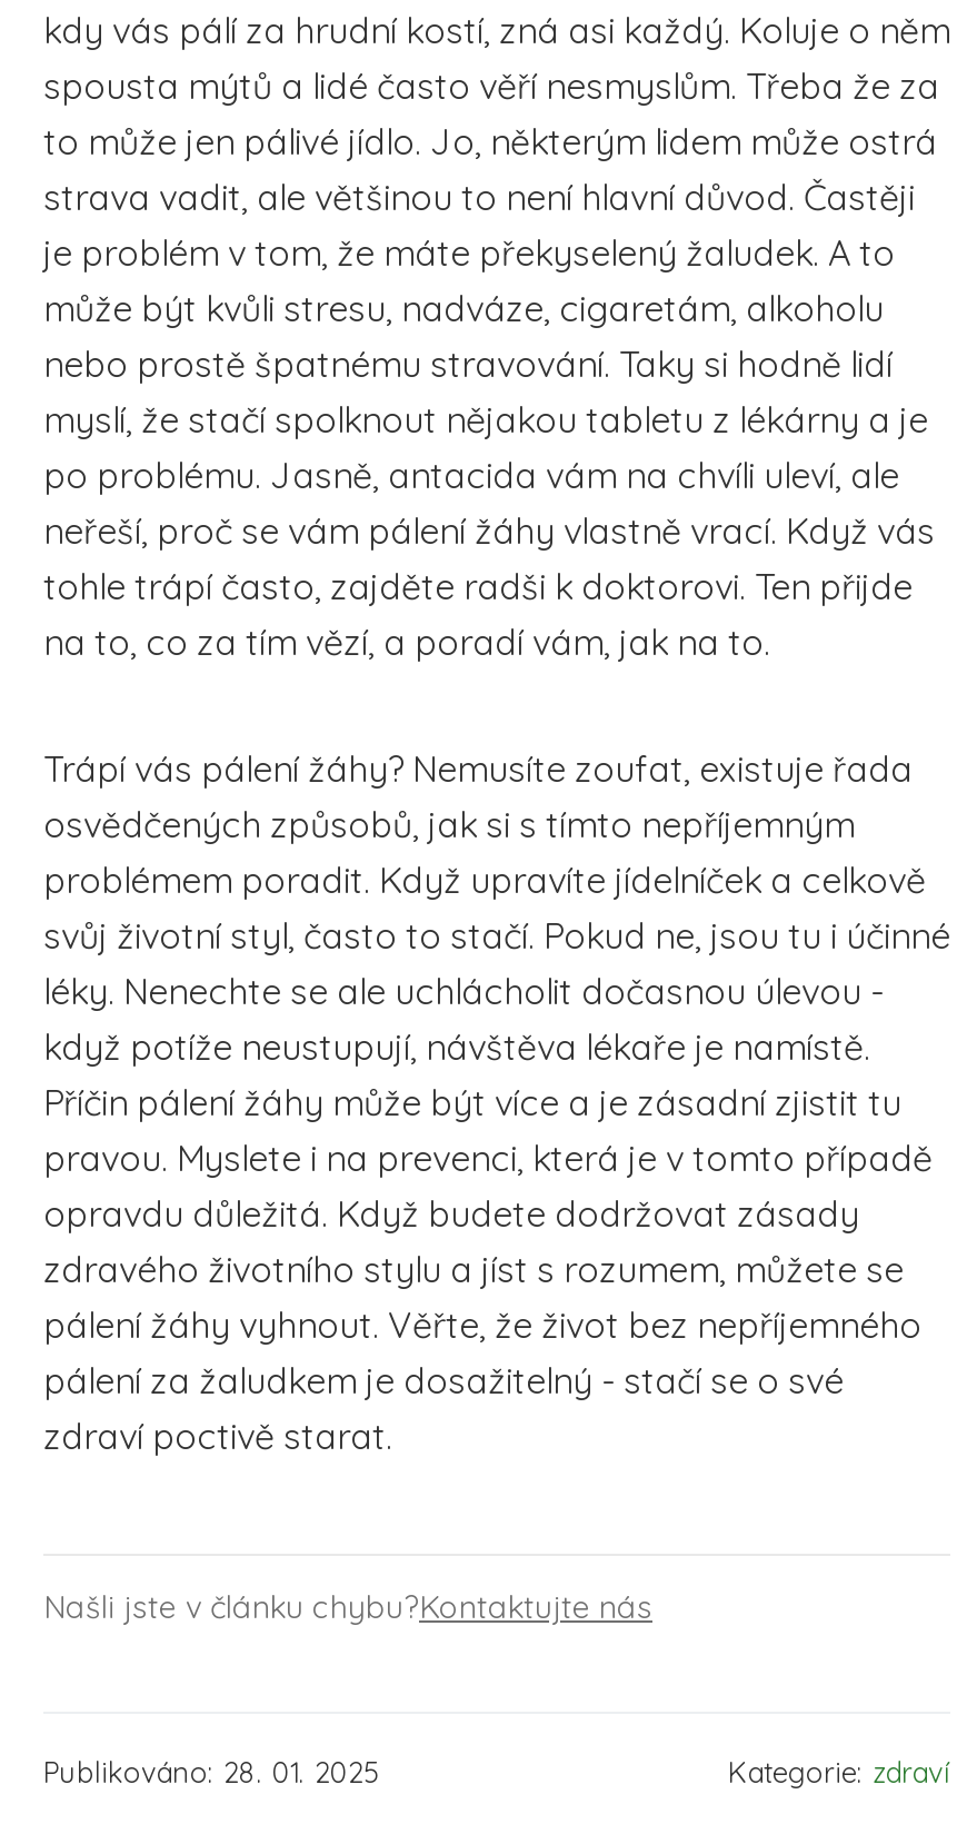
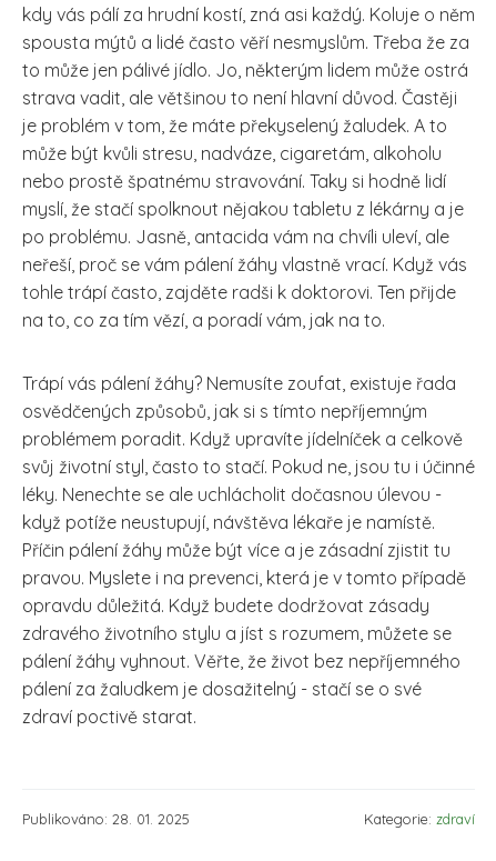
- Našli jste v článku chybu?Kontaktujte nás
